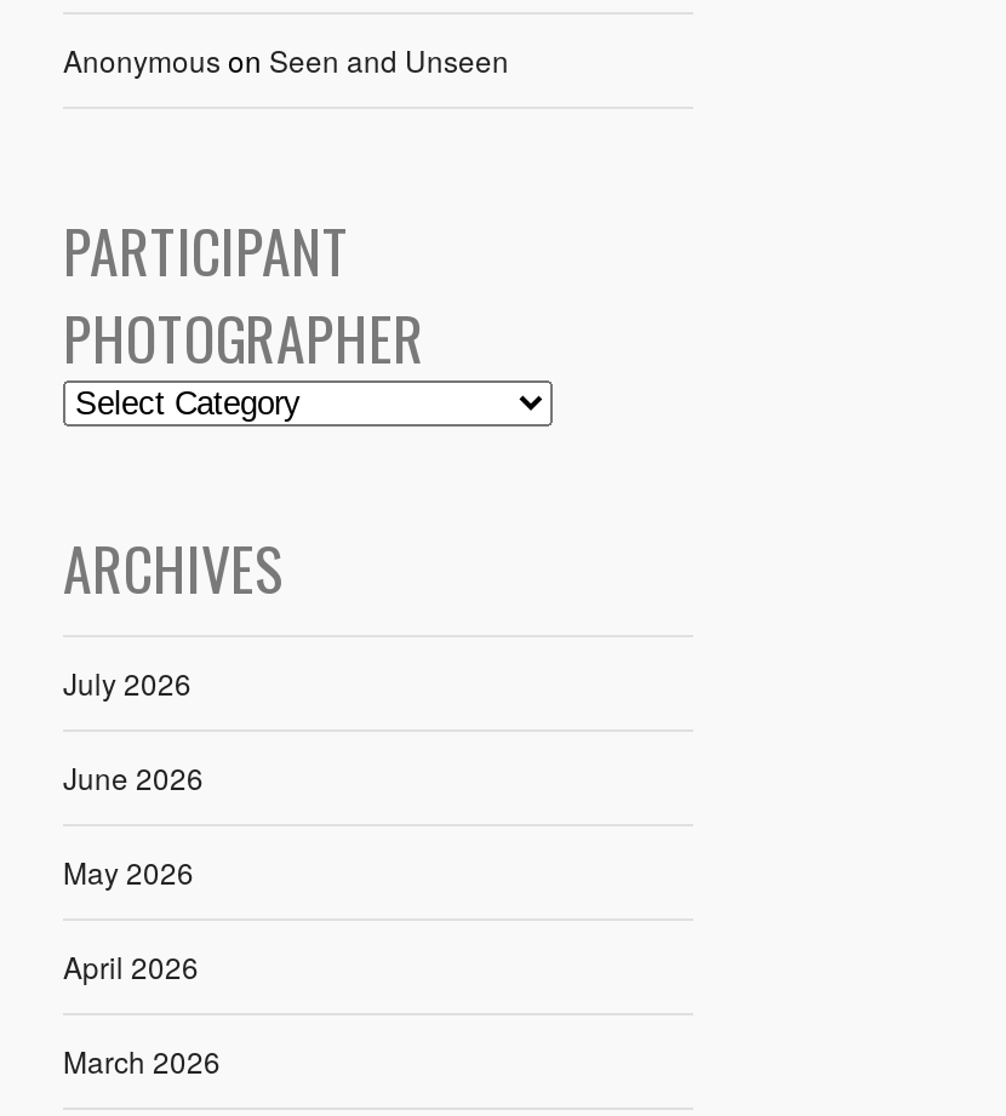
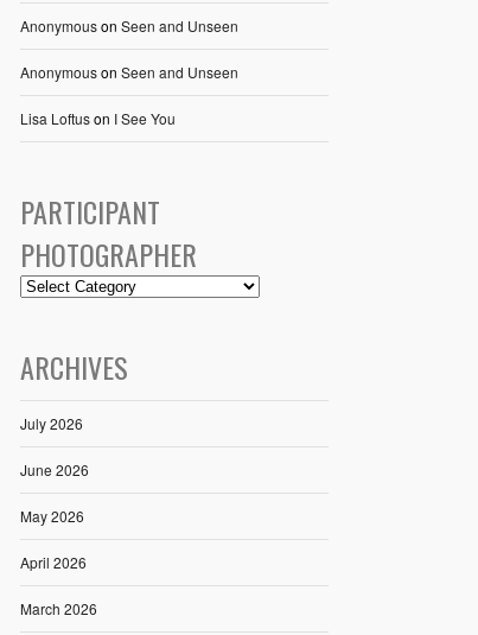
+ Anonymous on Seen and Unseen
+ Lisa Loftus on I See You
